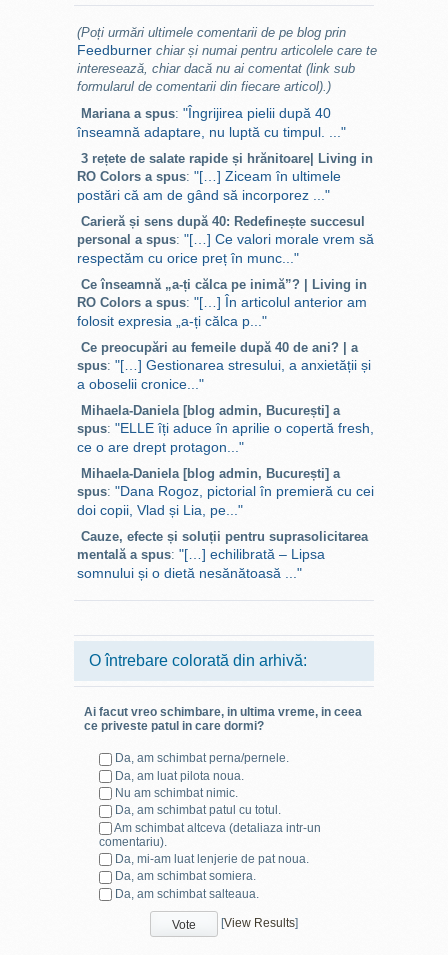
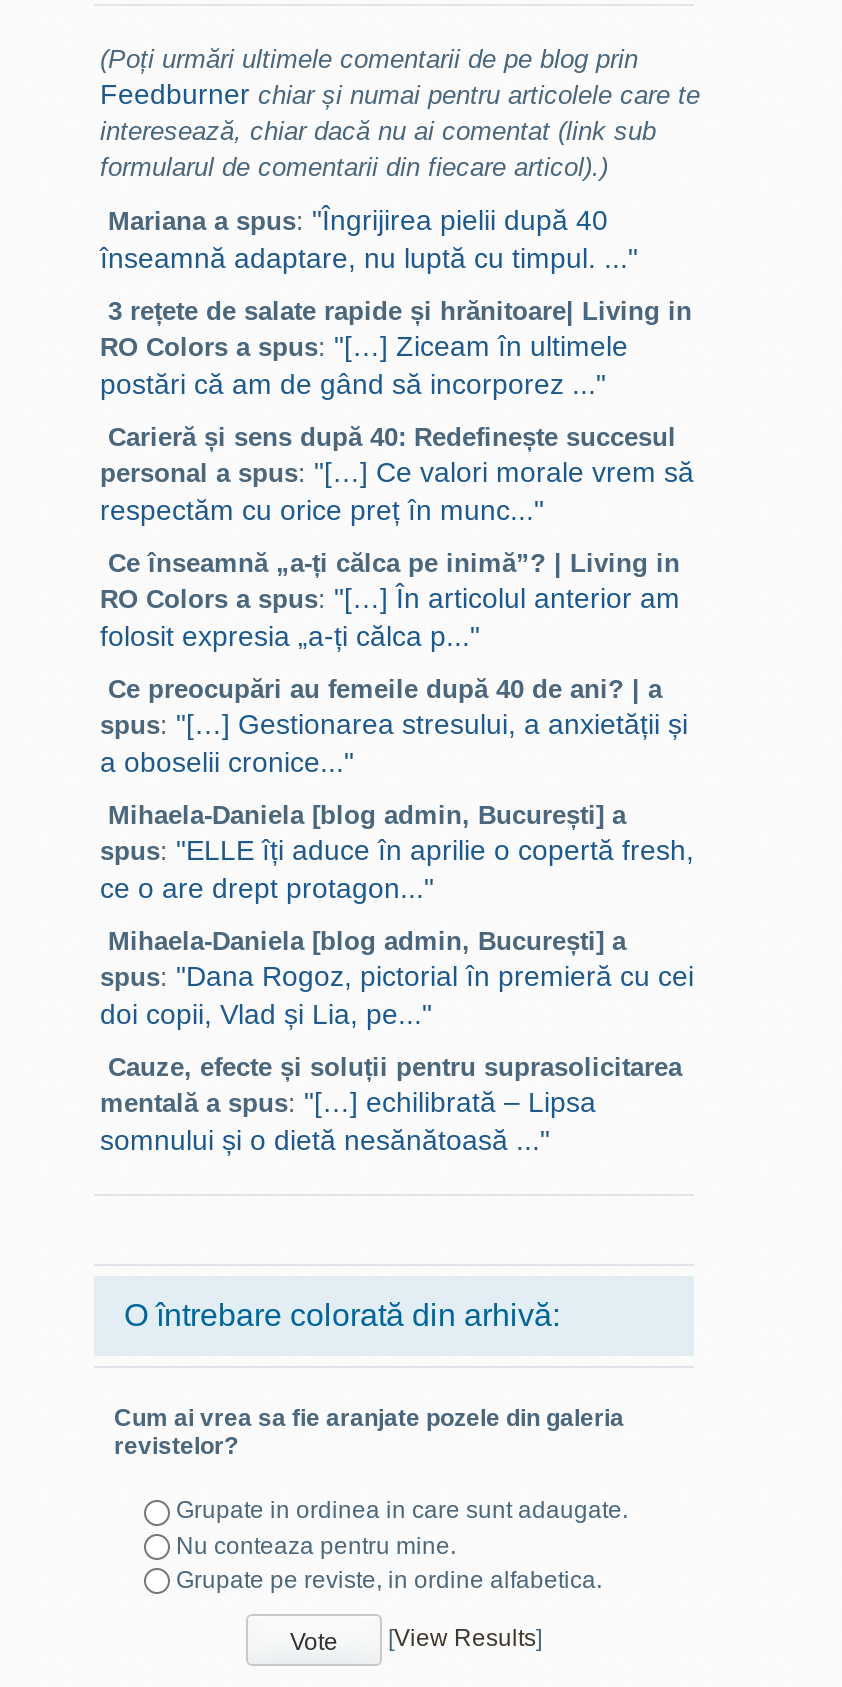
- Ai facut vreo schimbare, in ultima vreme, in ceea
- ce priveste patul in care dormi?
+ Cum ai vrea sa fie aranjate pozele din galeria
+ revistelor?

- Da, am schimbat perna/pernele.
- Da, am luat pilota noua.
- Nu am schimbat nimic.
- Da, am schimbat patul cu totul.
- Am schimbat altceva (detaliaza intr-un
- comentariu).
- Da, mi-am luat lenjerie de pat noua.
- Da, am schimbat somiera.
- Da, am schimbat salteaua.
+ Grupate in ordinea in care sunt adaugate.
+ Nu conteaza pentru mine.
+ Grupate pe reviste, in ordine alfabetica.
